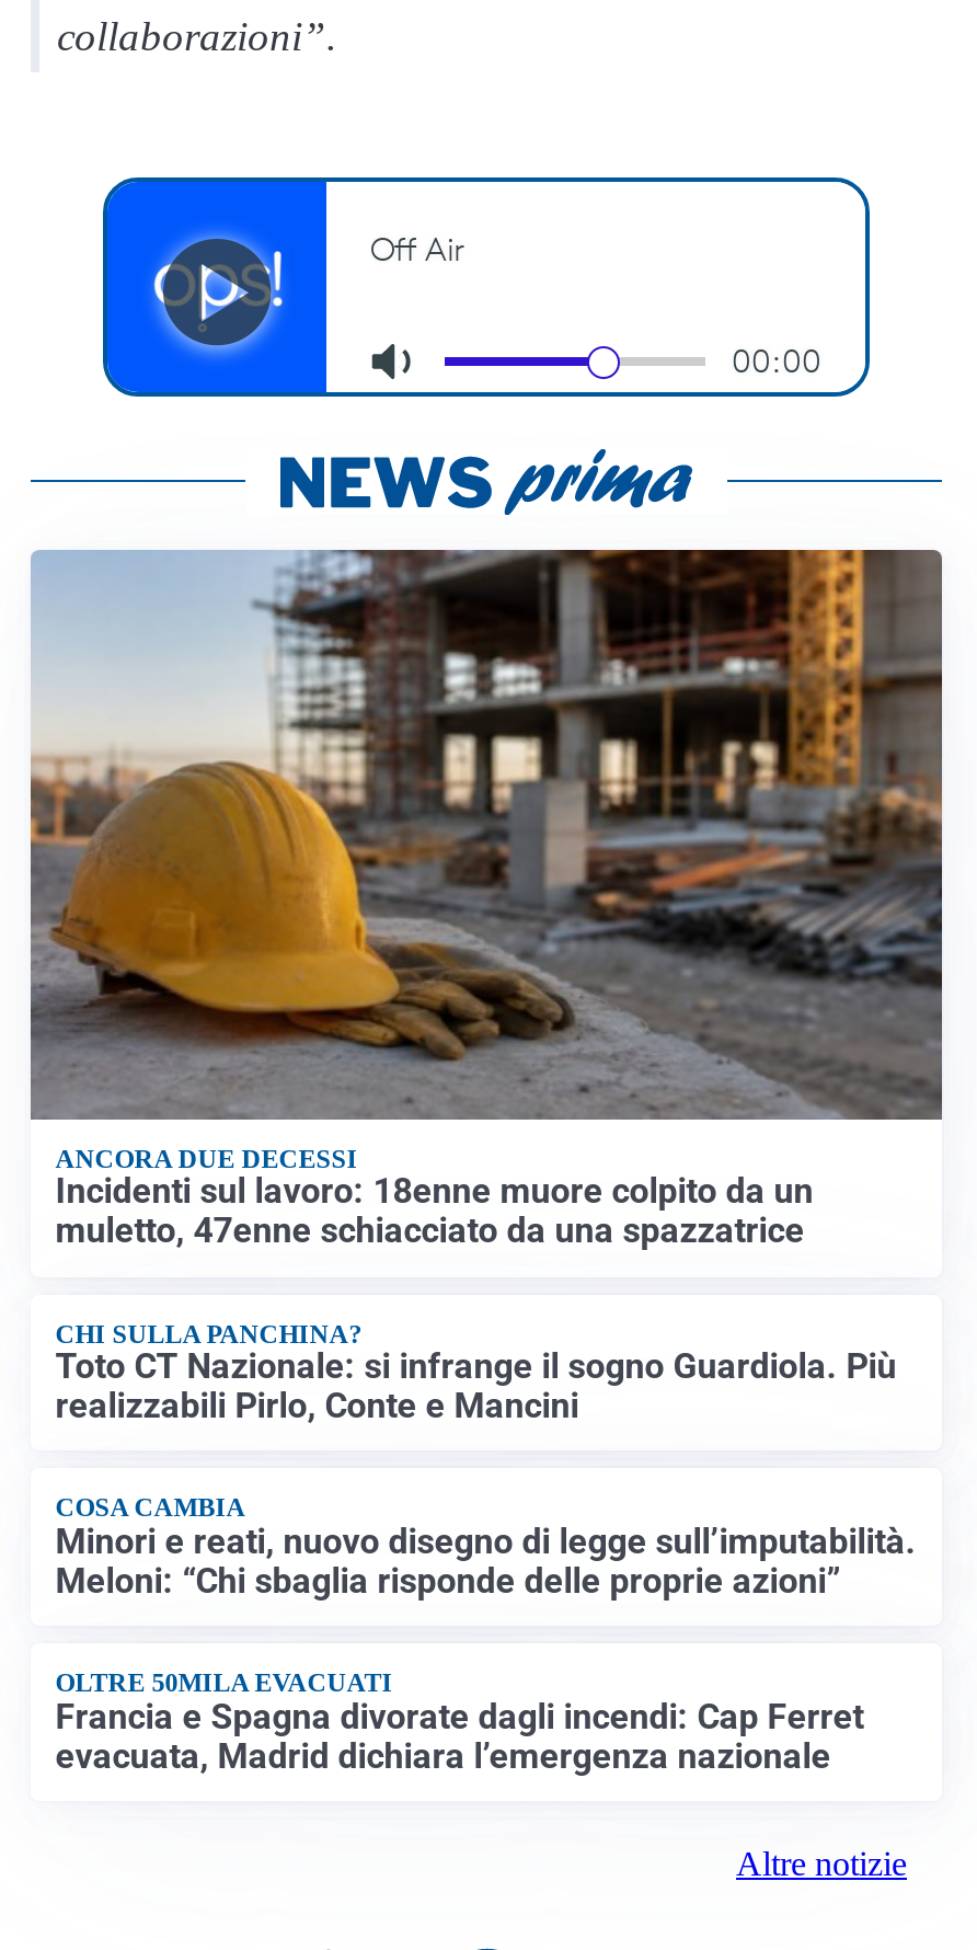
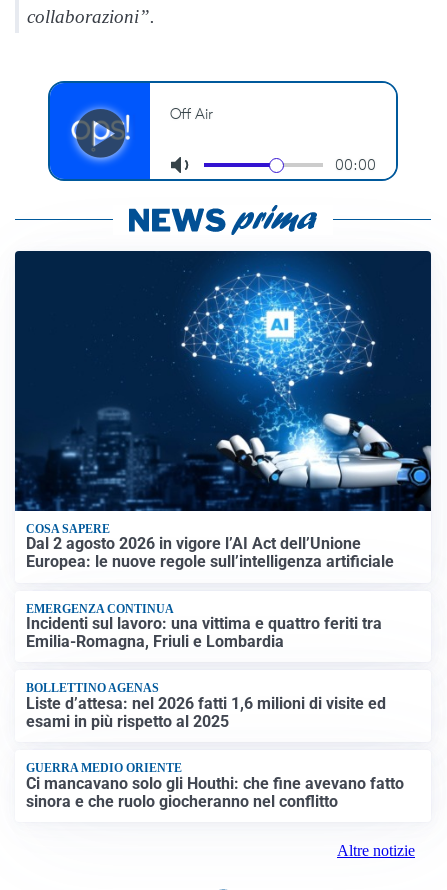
- [image]
- ANCORA DUE DECESSI
- Incidenti sul lavoro: 18enne muore colpito da un
- muletto, 47enne schiacciato da una spazzatrice
+ [image]
+ COSA SAPERE
+ Dal 2 agosto 2026 in vigore l’AI Act dell’Unione
+ Europea: le nuove regole sull’intelligenza artificiale

- CHI SULLA PANCHINA?
- Toto CT Nazionale: si infrange il sogno Guardiola. Più
- realizzabili Pirlo, Conte e Mancini
+ EMERGENZA CONTINUA
+ Incidenti sul lavoro: una vittima e quattro feriti tra
+ Emilia-Romagna, Friuli e Lombardia

- COSA CAMBIA
- Minori e reati, nuovo disegno di legge sull’imputabilità.
- Meloni: “Chi sbaglia risponde delle proprie azioni”
+ BOLLETTINO AGENAS
+ Liste d’attesa: nel 2026 fatti 1,6 milioni di visite ed
+ esami in più rispetto al 2025

- OLTRE 50MILA EVACUATI
- Francia e Spagna divorate dagli incendi: Cap Ferret
- evacuata, Madrid dichiara l’emergenza nazionale
+ GUERRA MEDIO ORIENTE
+ Ci mancavano solo gli Houthi: che fine avevano fatto
+ sinora e che ruolo giocheranno nel conflitto
